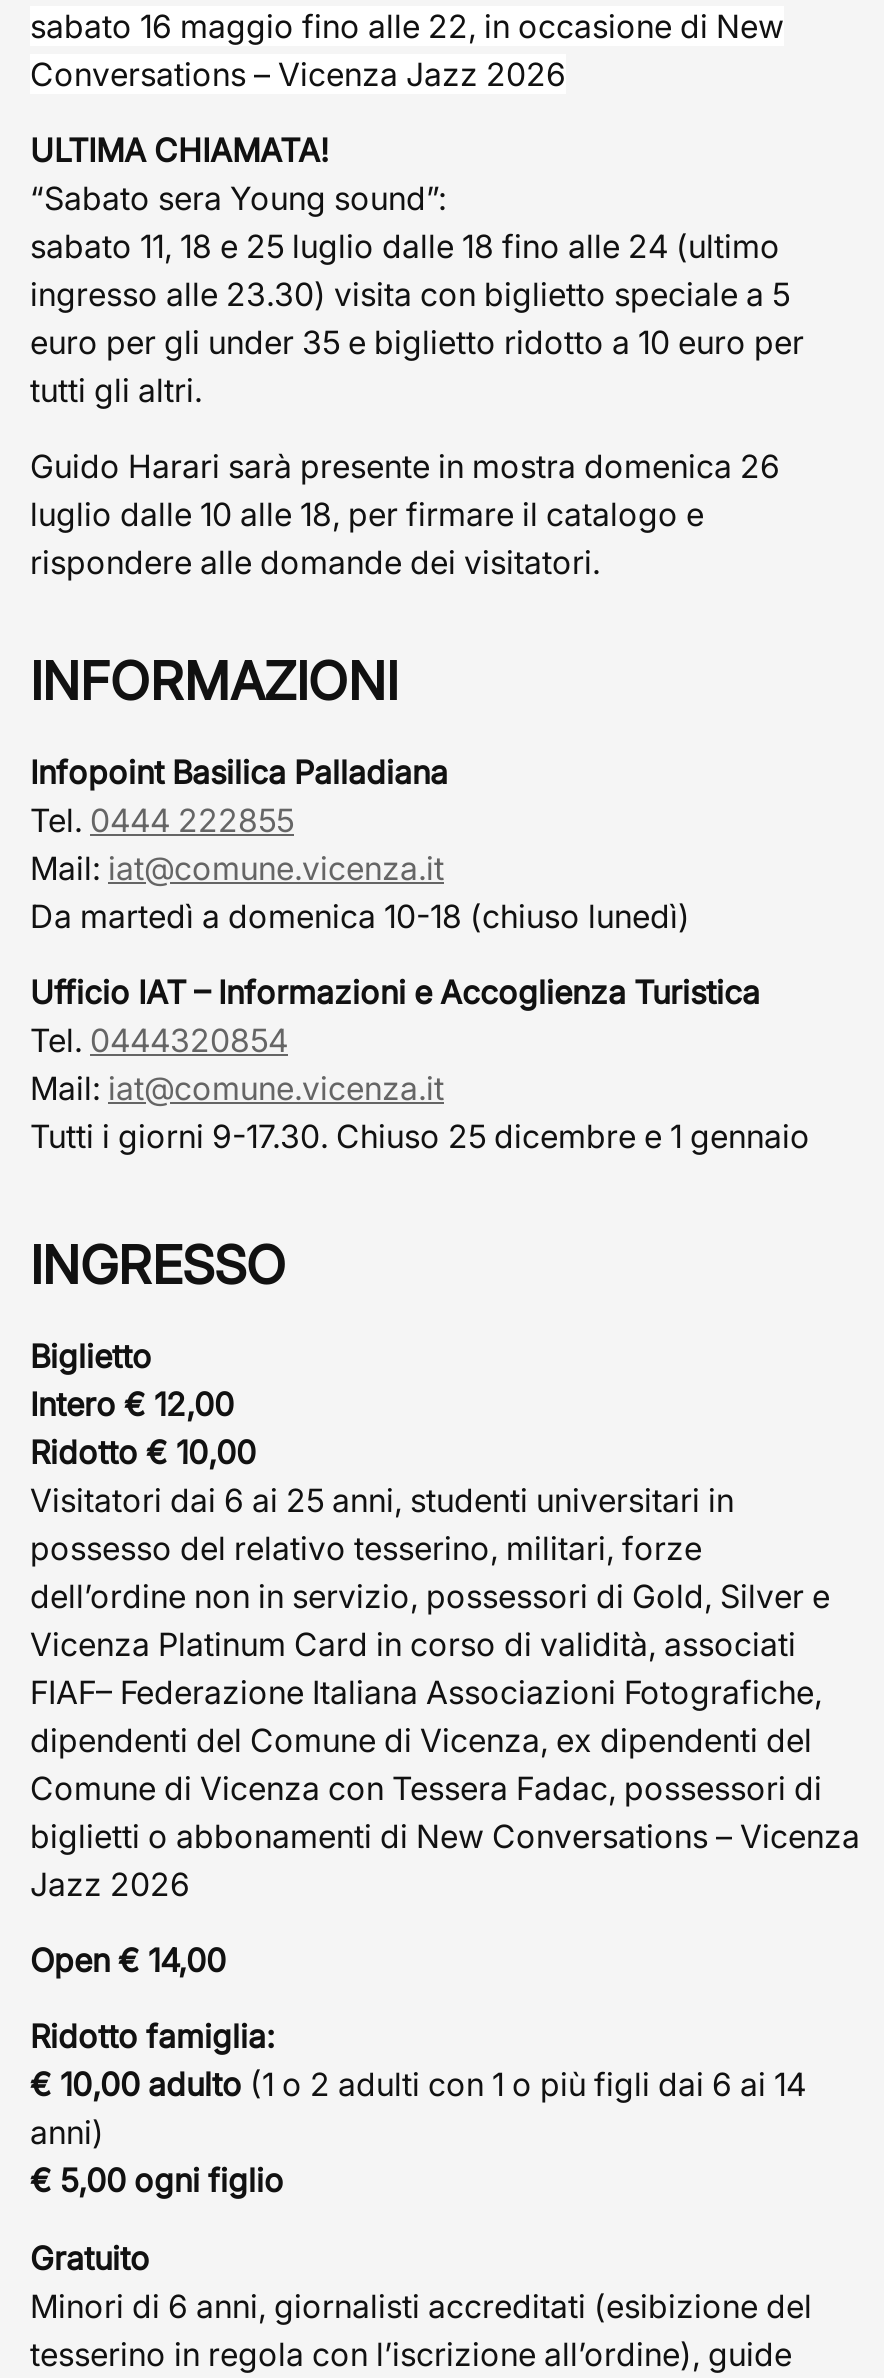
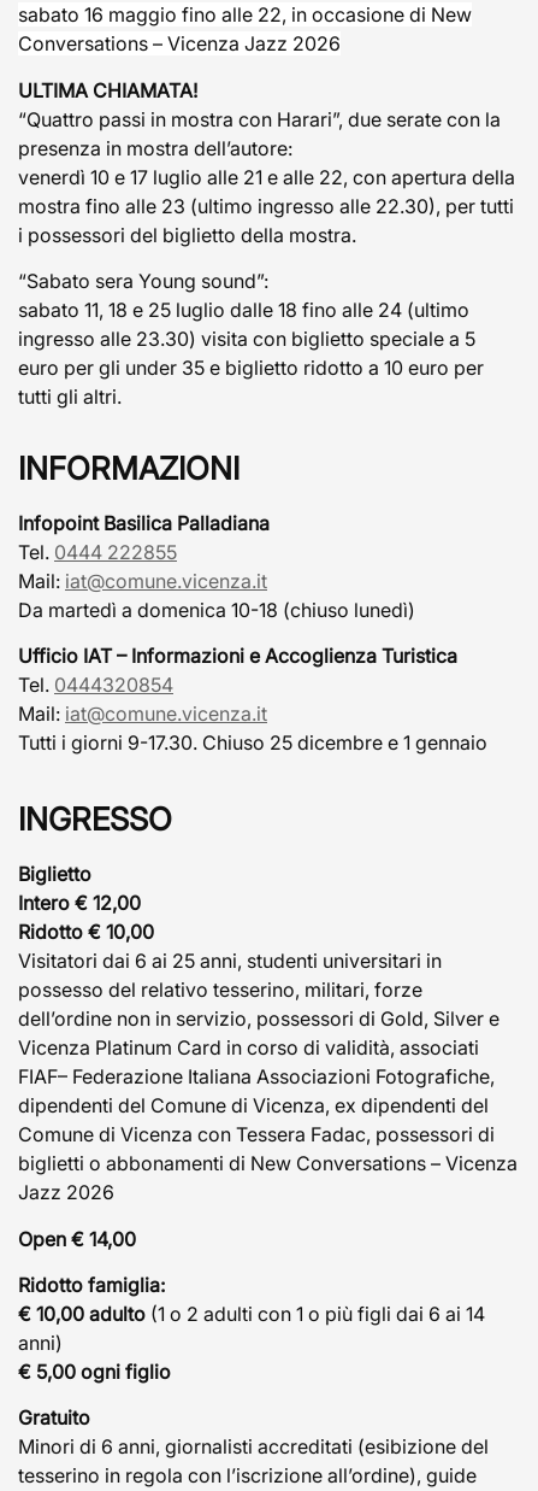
+ “Quattro passi in mostra con Harari”, due serate con la
+ presenza in mostra dell’autore:
+ venerdì 10 e 17 luglio alle 21 e alle 22, con apertura della
+ mostra fino alle 23 (ultimo ingresso alle 22.30), per tutti
+ i possessori del biglietto della mostra.

moved down: “Sabato sera Young sound”: | sabato 11, 18 e 25 luglio dalle 18 fino alle 24 (ultimo | ingresso alle 23.30) visita con biglietto speciale a 5 | euro per gli under 35 e biglietto ridotto a 10 euro per | tutti gli altri.

- Guido Harari sarà presente in mostra domenica 26
- luglio dalle 10 alle 18, per firmare il catalogo e
- rispondere alle domande dei visitatori.
